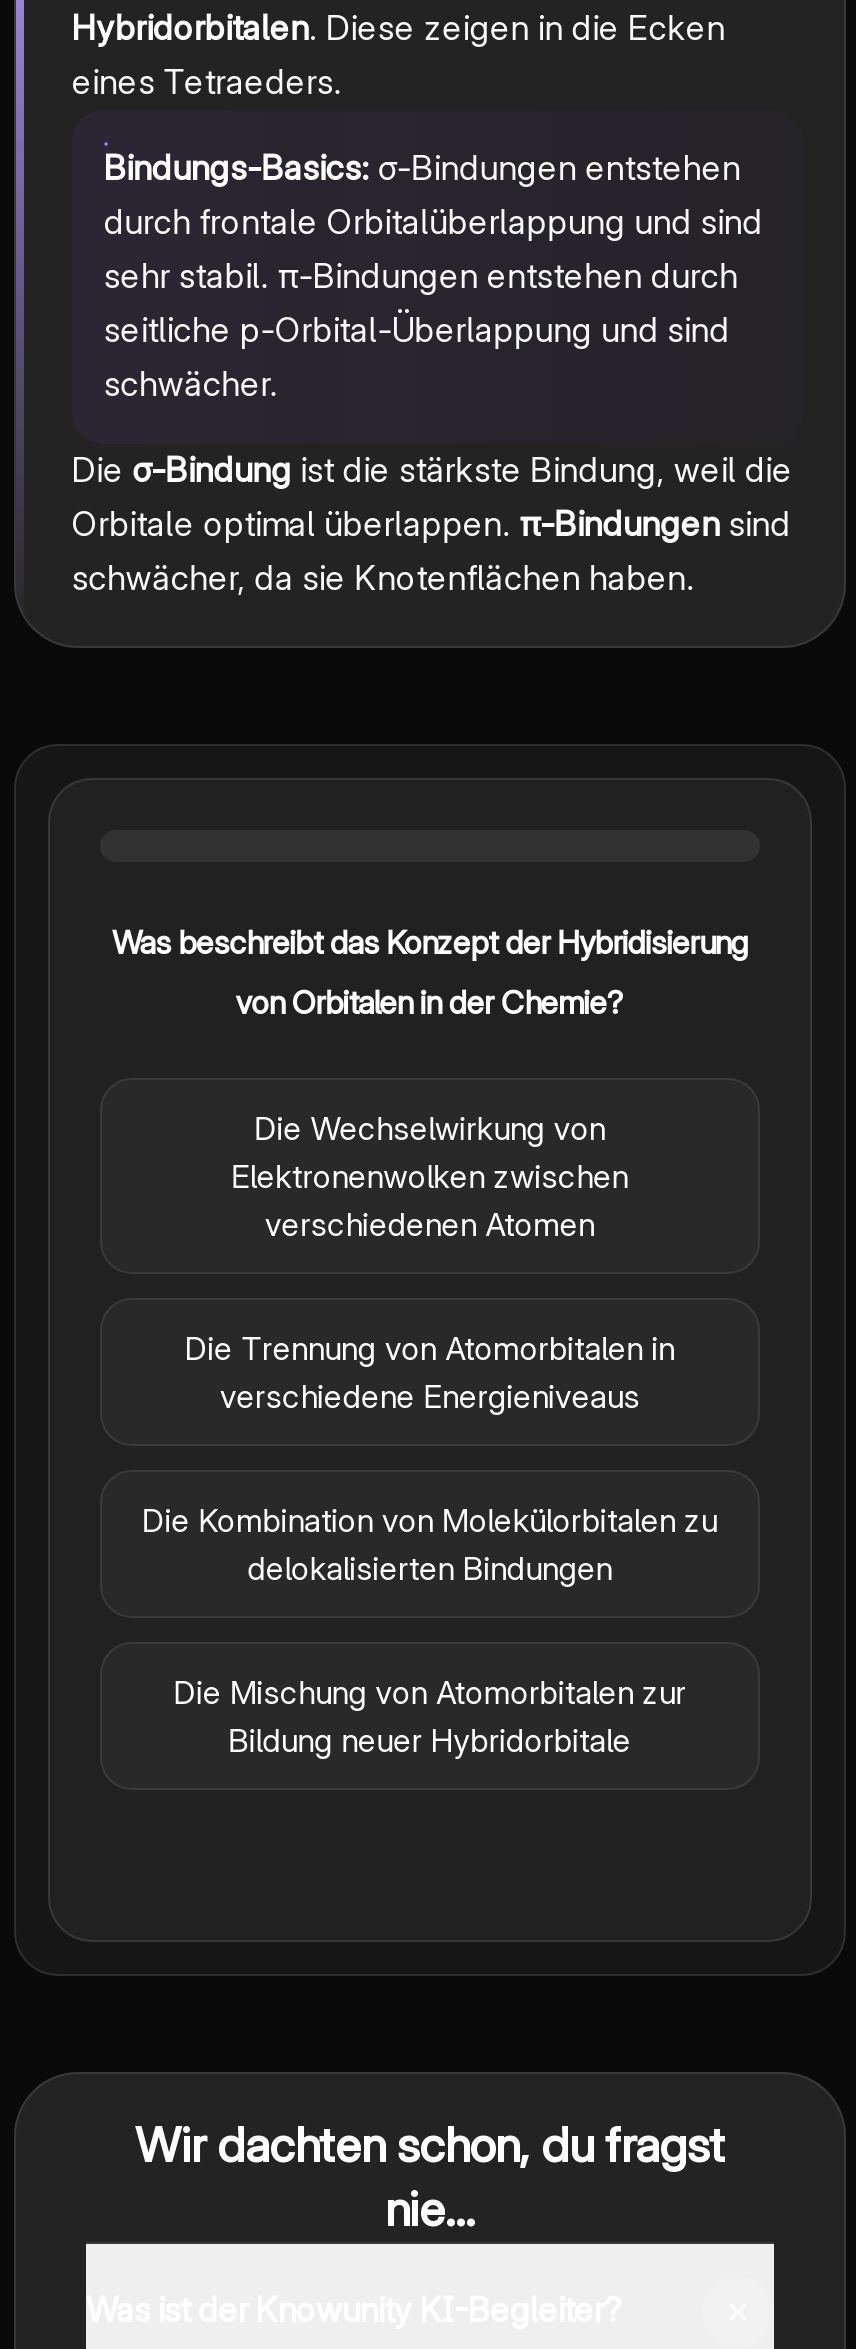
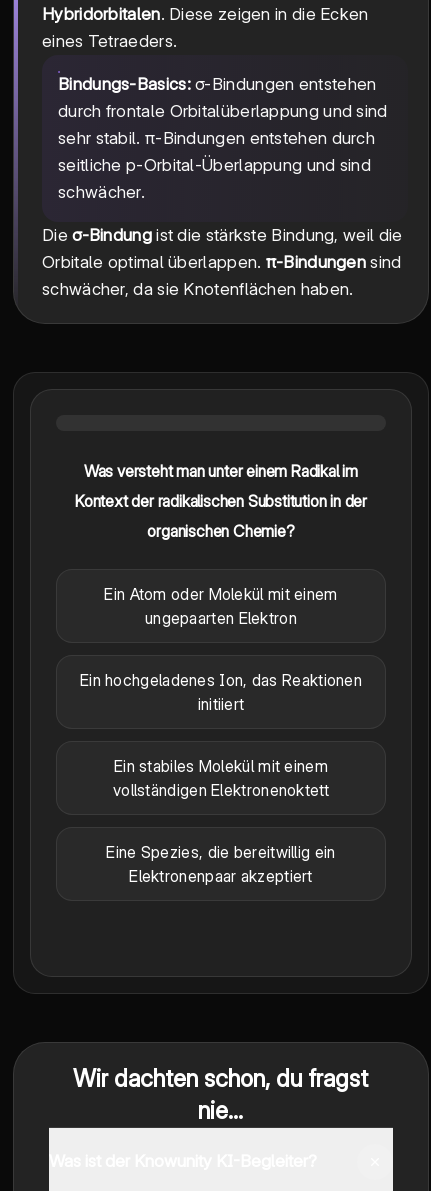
- Was beschreibt das Konzept der Hybridisierung
- von Orbitalen in der Chemie?
- Die Wechselwirkung von
- Elektronenwolken zwischen
- verschiedenen Atomen
- Die Trennung von Atomorbitalen in
- verschiedene Energieniveaus
- Die Kombination von Molekülorbitalen zu
- delokalisierten Bindungen
- Die Mischung von Atomorbitalen zur
- Bildung neuer Hybridorbitale
+ Was versteht man unter einem Radikal im
+ Kontext der radikalischen Substitution in der
+ organischen Chemie?
+ Ein Atom oder Molekül mit einem
+ ungepaarten Elektron
+ Ein hochgeladenes Ion, das Reaktionen
+ initiiert
+ Ein stabiles Molekül mit einem
+ vollständigen Elektronenoktett
+ Eine Spezies, die bereitwillig ein
+ Elektronenpaar akzeptiert
